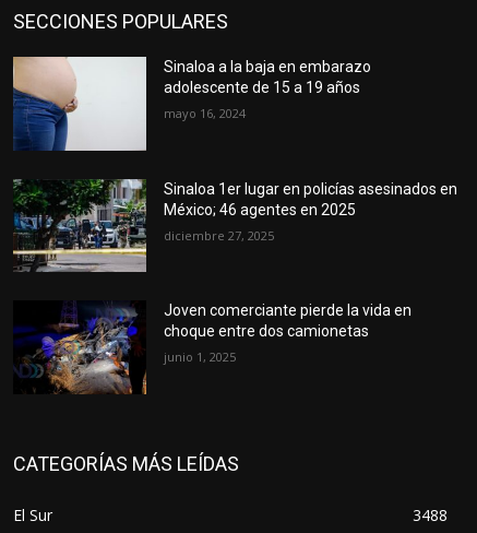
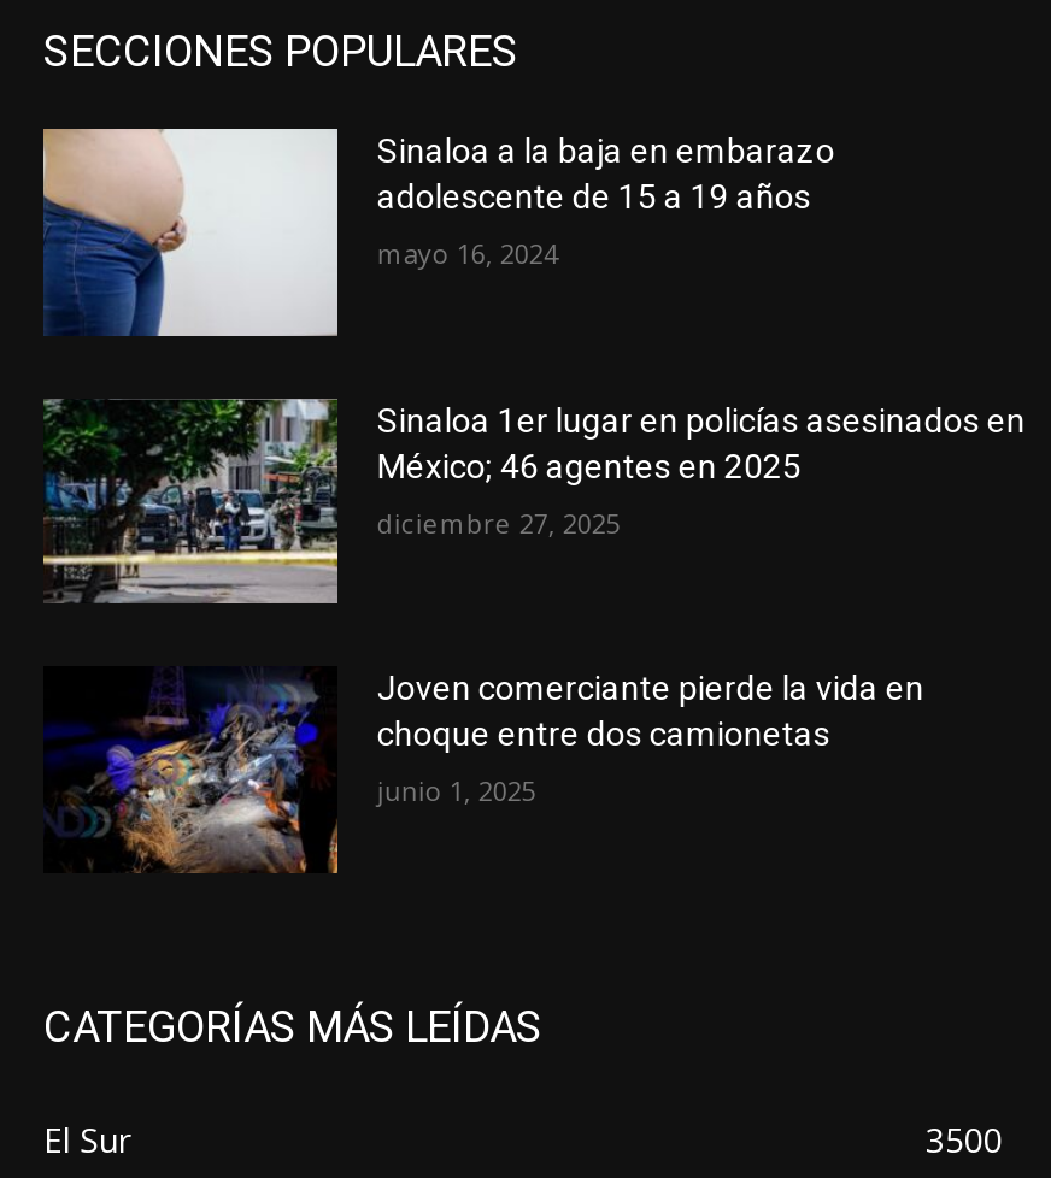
- 3488
+ 3500
